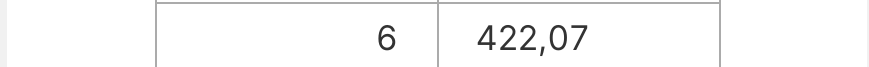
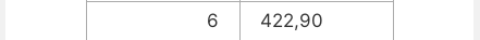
- 6 422,07
+ 6 422,90
